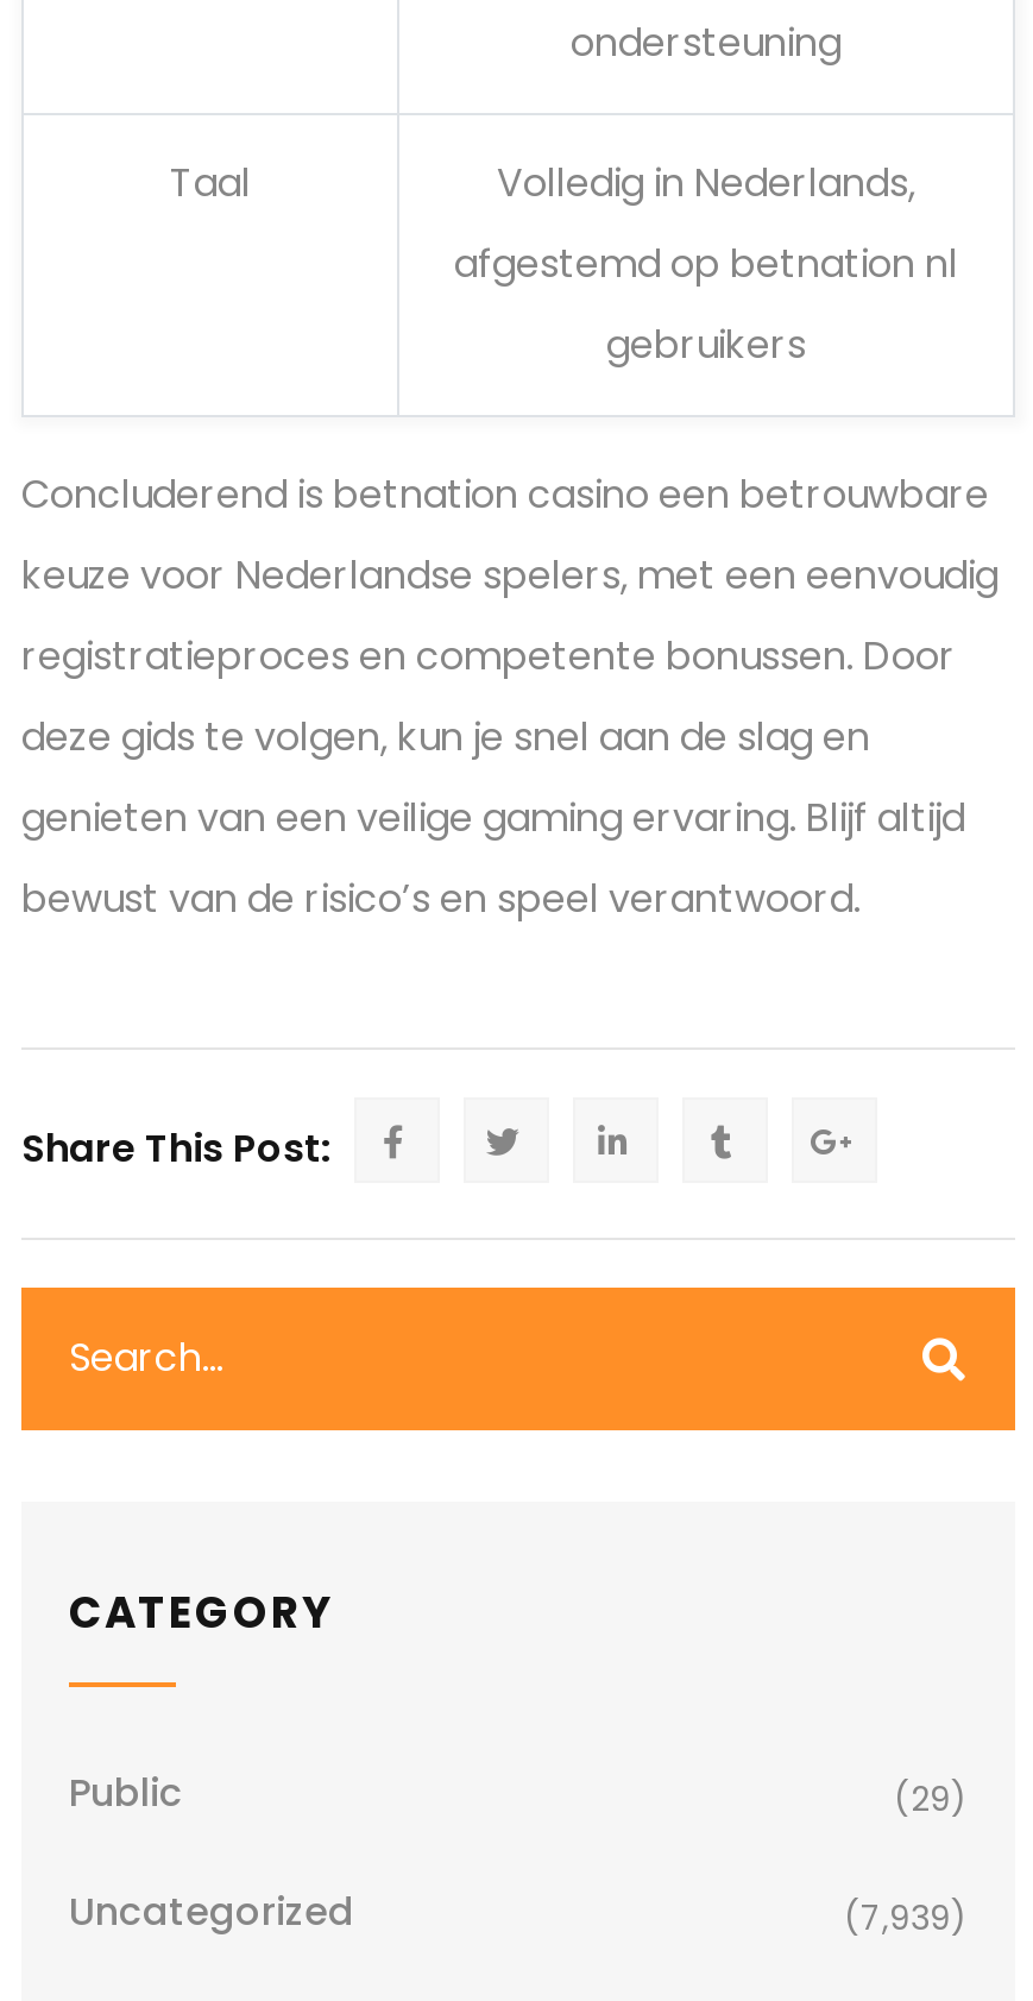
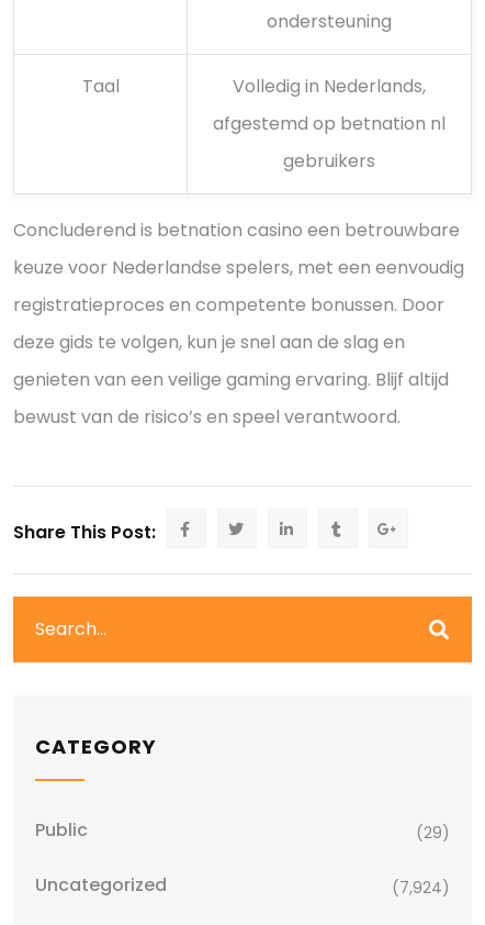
- (7,939)
+ (7,924)
